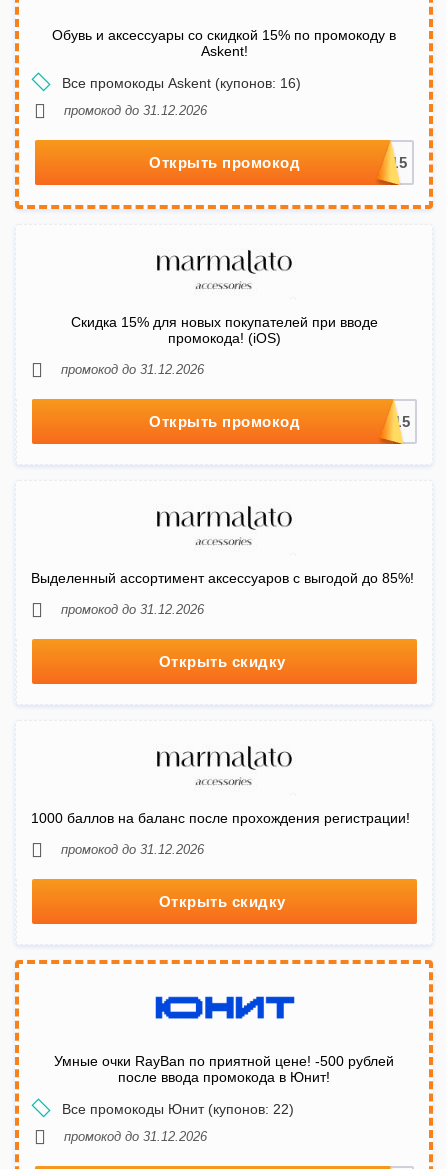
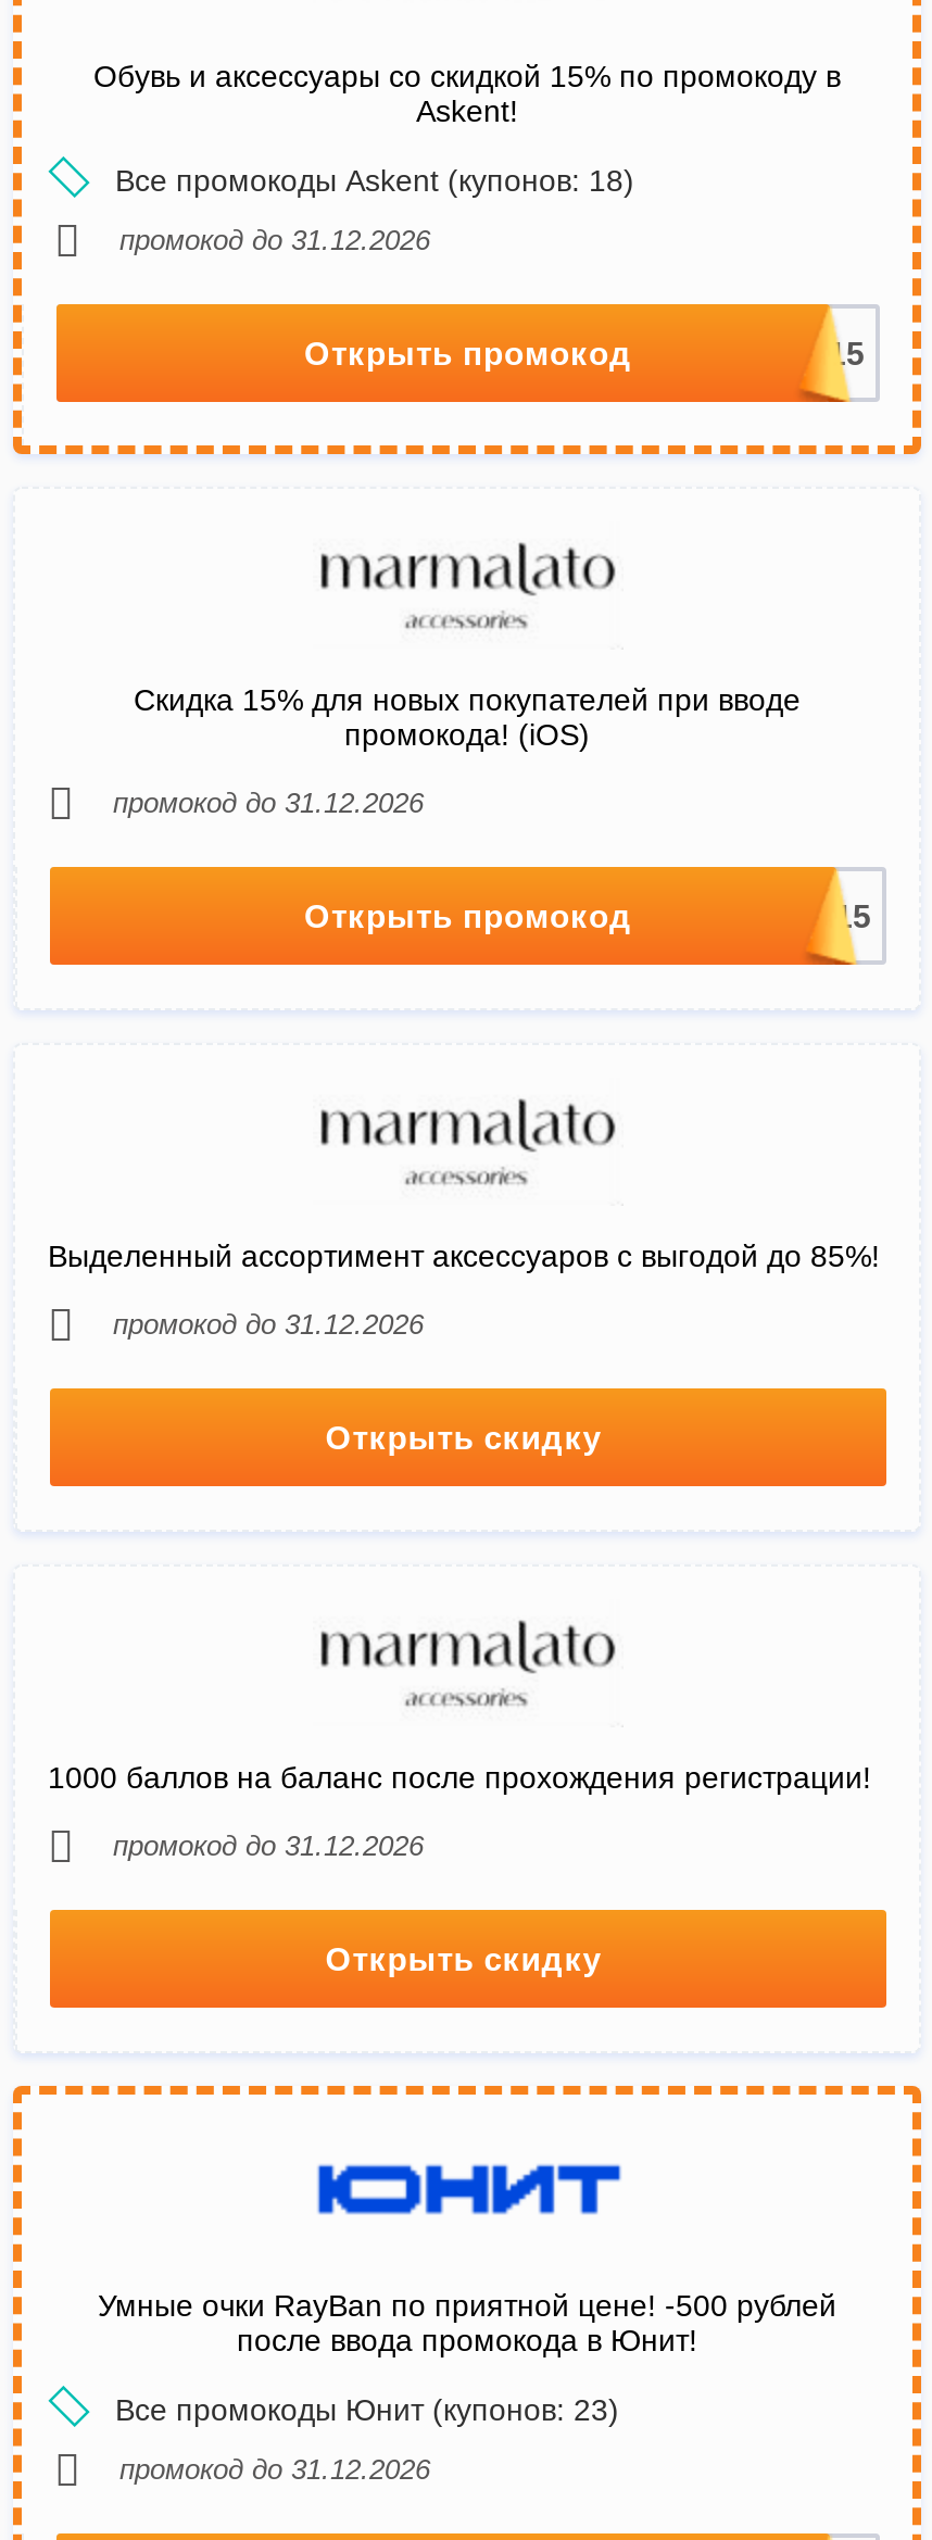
- Все промокоды Askent (купонов: 16)
+ Все промокоды Askent (купонов: 18)

- Все промокоды Юнит (купонов: 22)
+ Все промокоды Юнит (купонов: 23)
